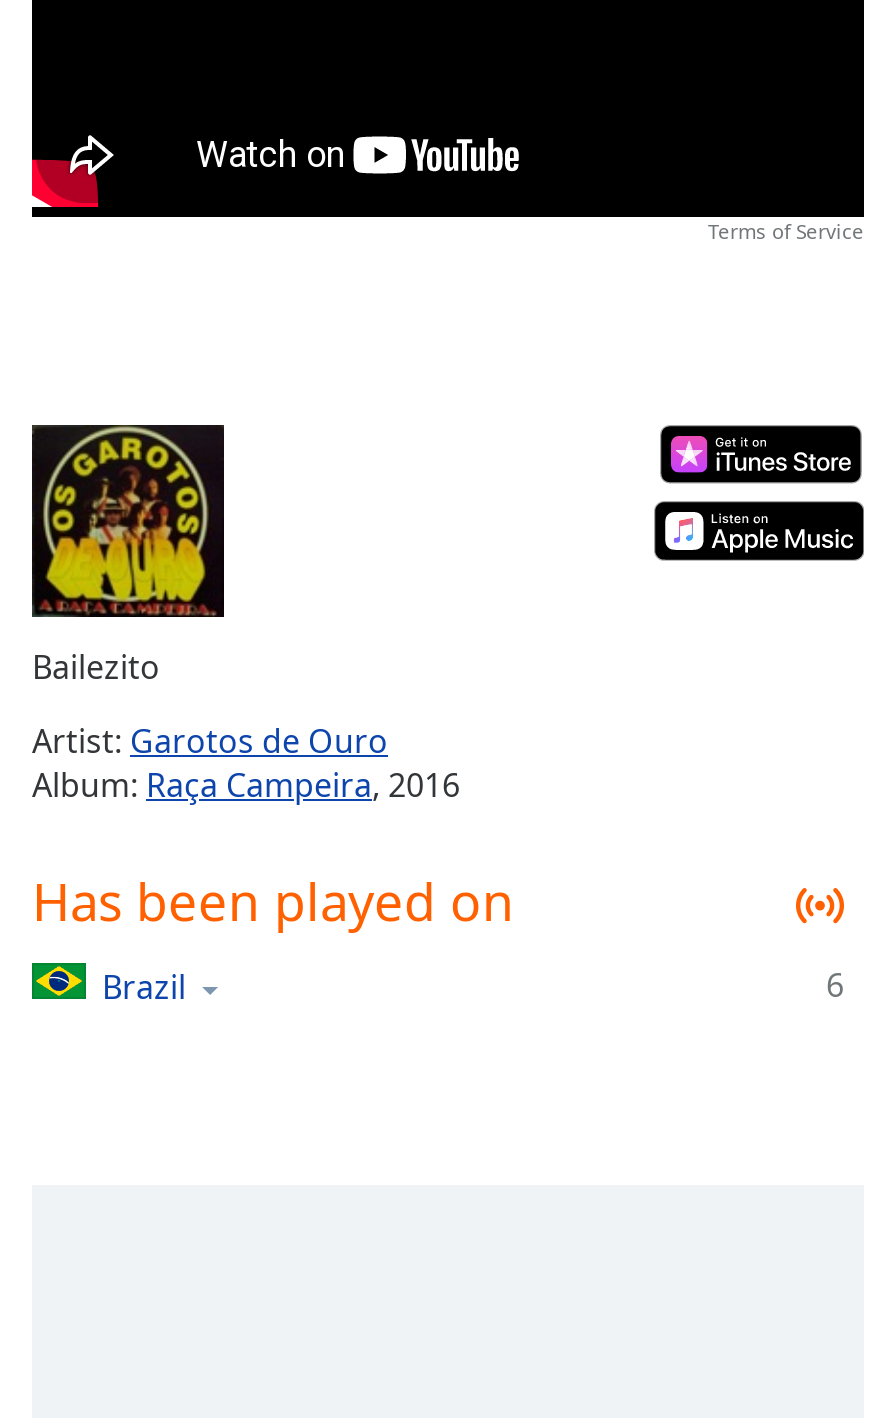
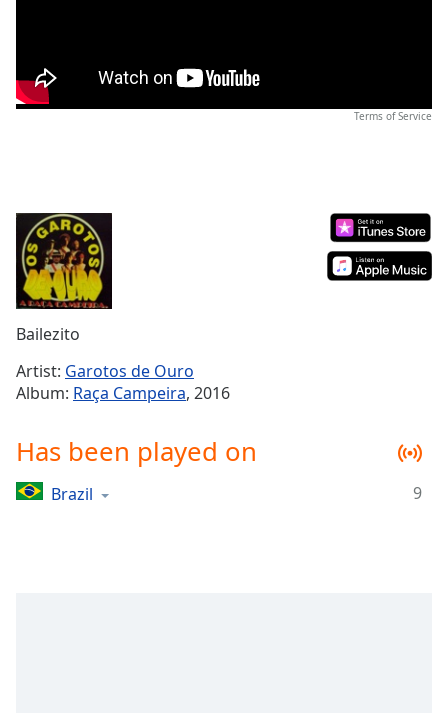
- 6
+ 9
